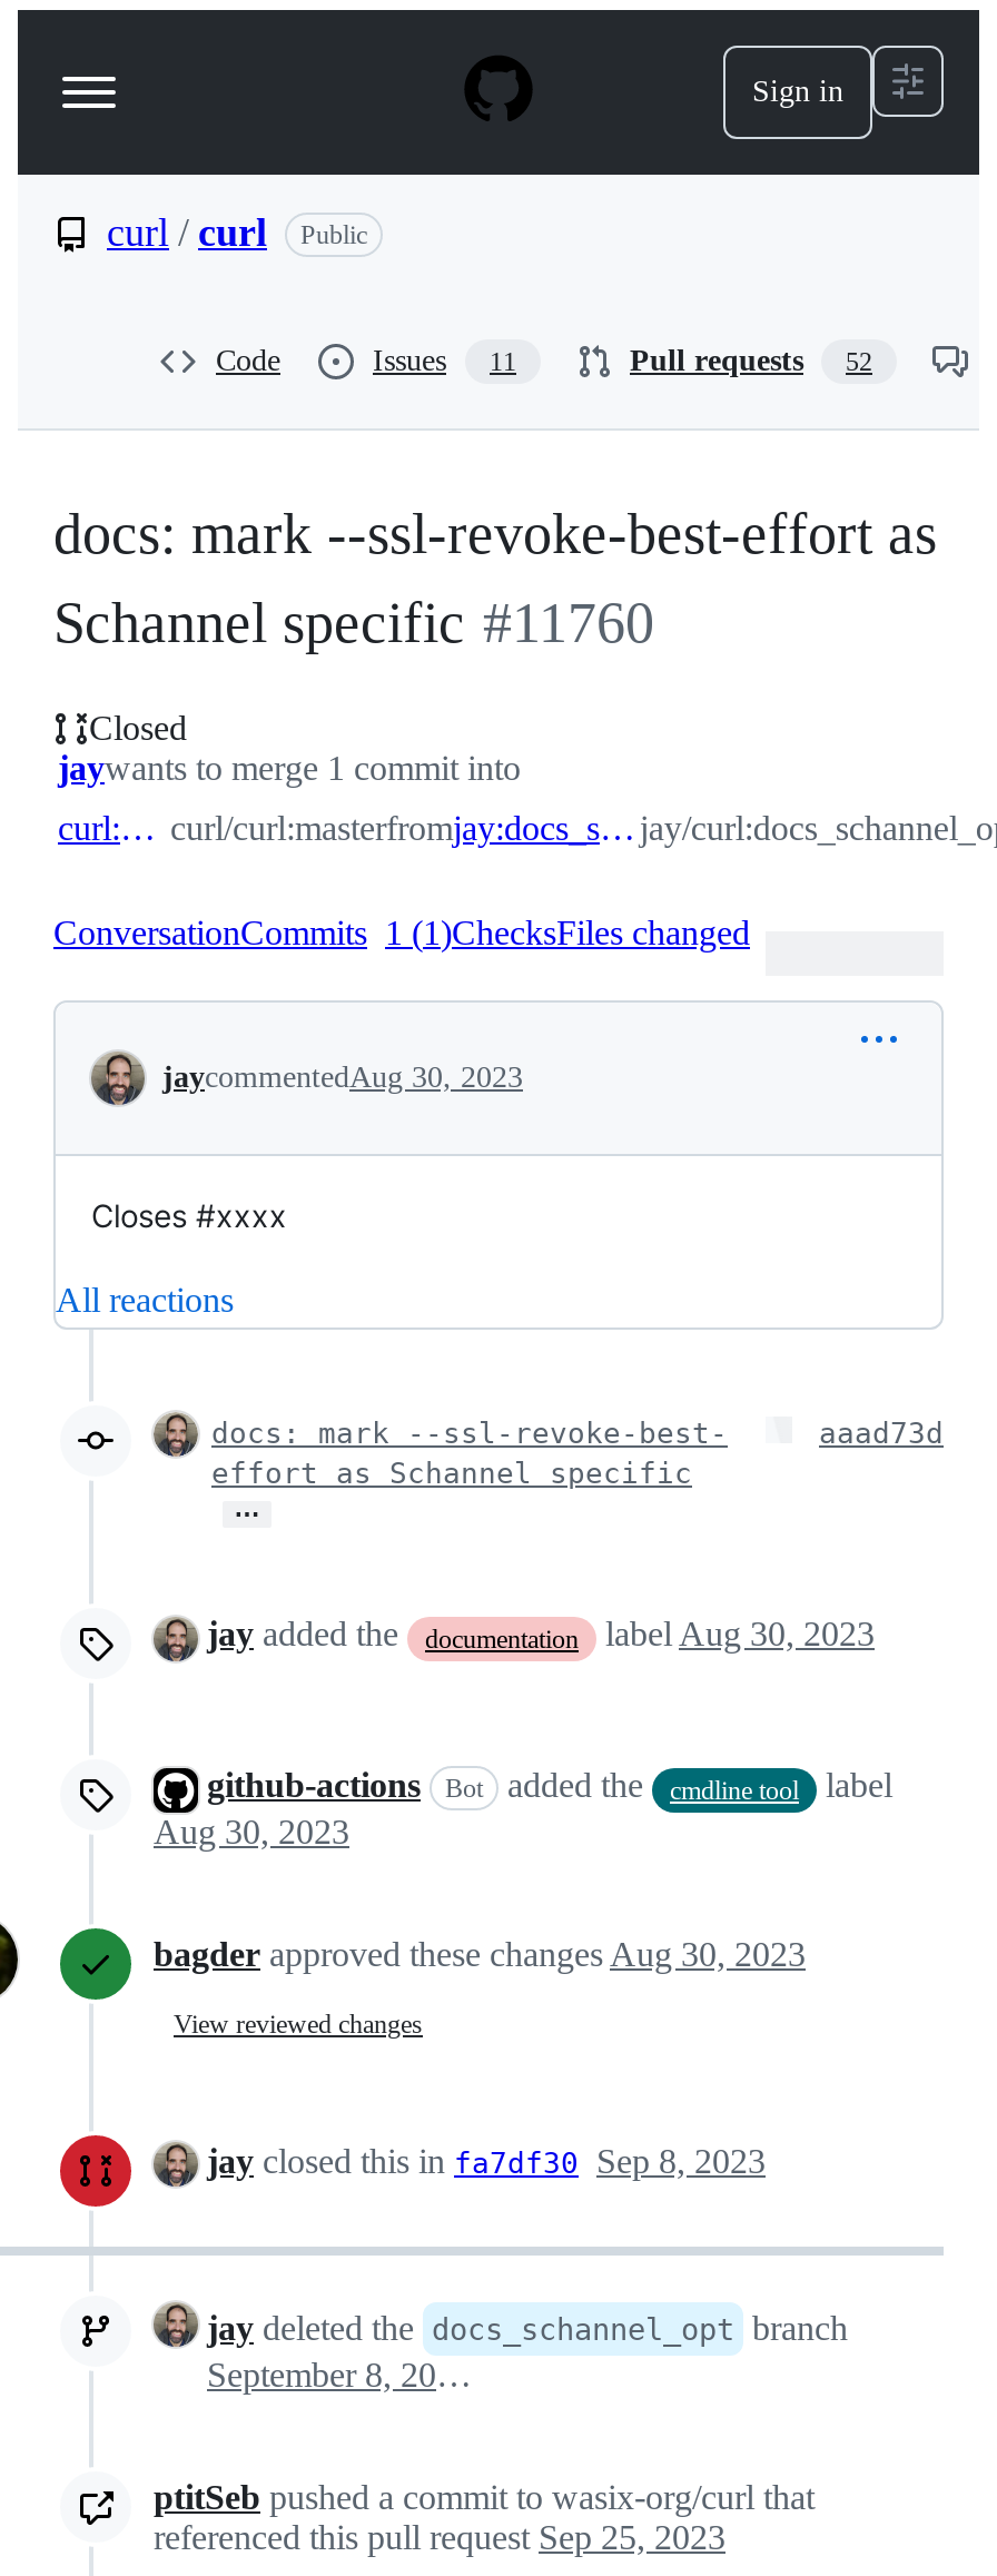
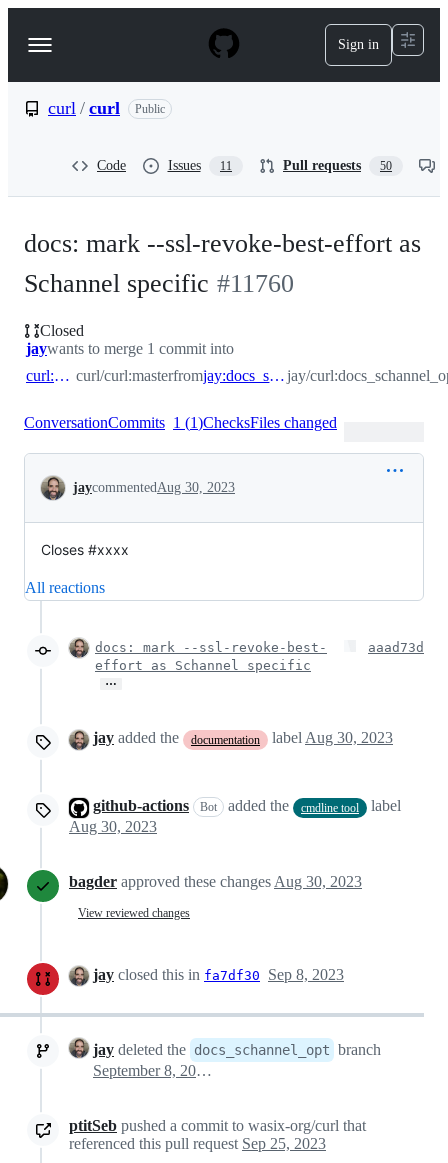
- Pull requests 52
+ Pull requests 50
